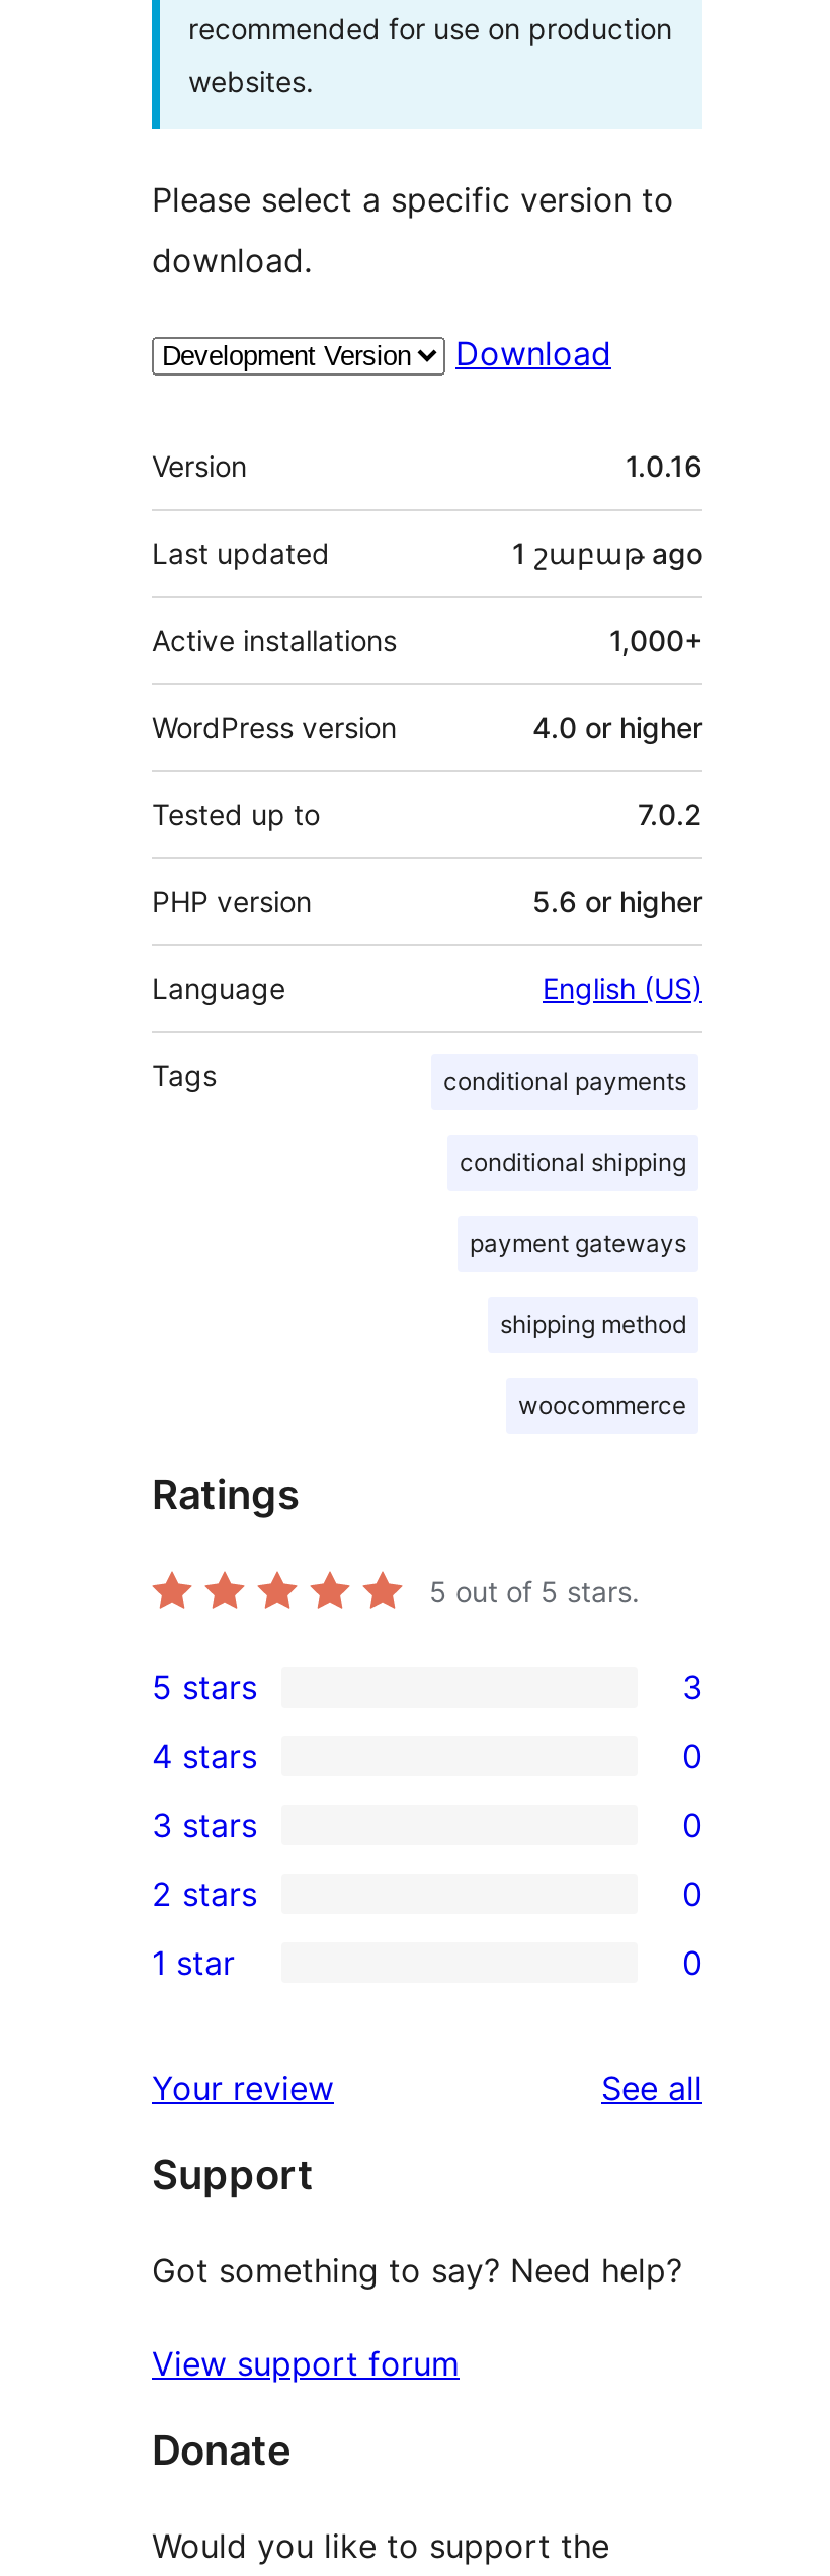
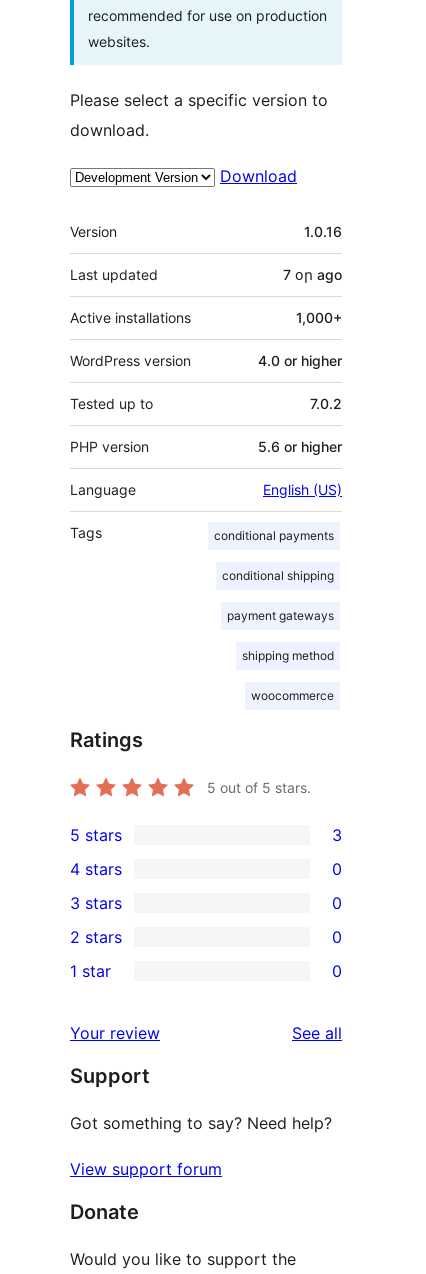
- 1 շաբաթ ago
+ 7 օր ago
